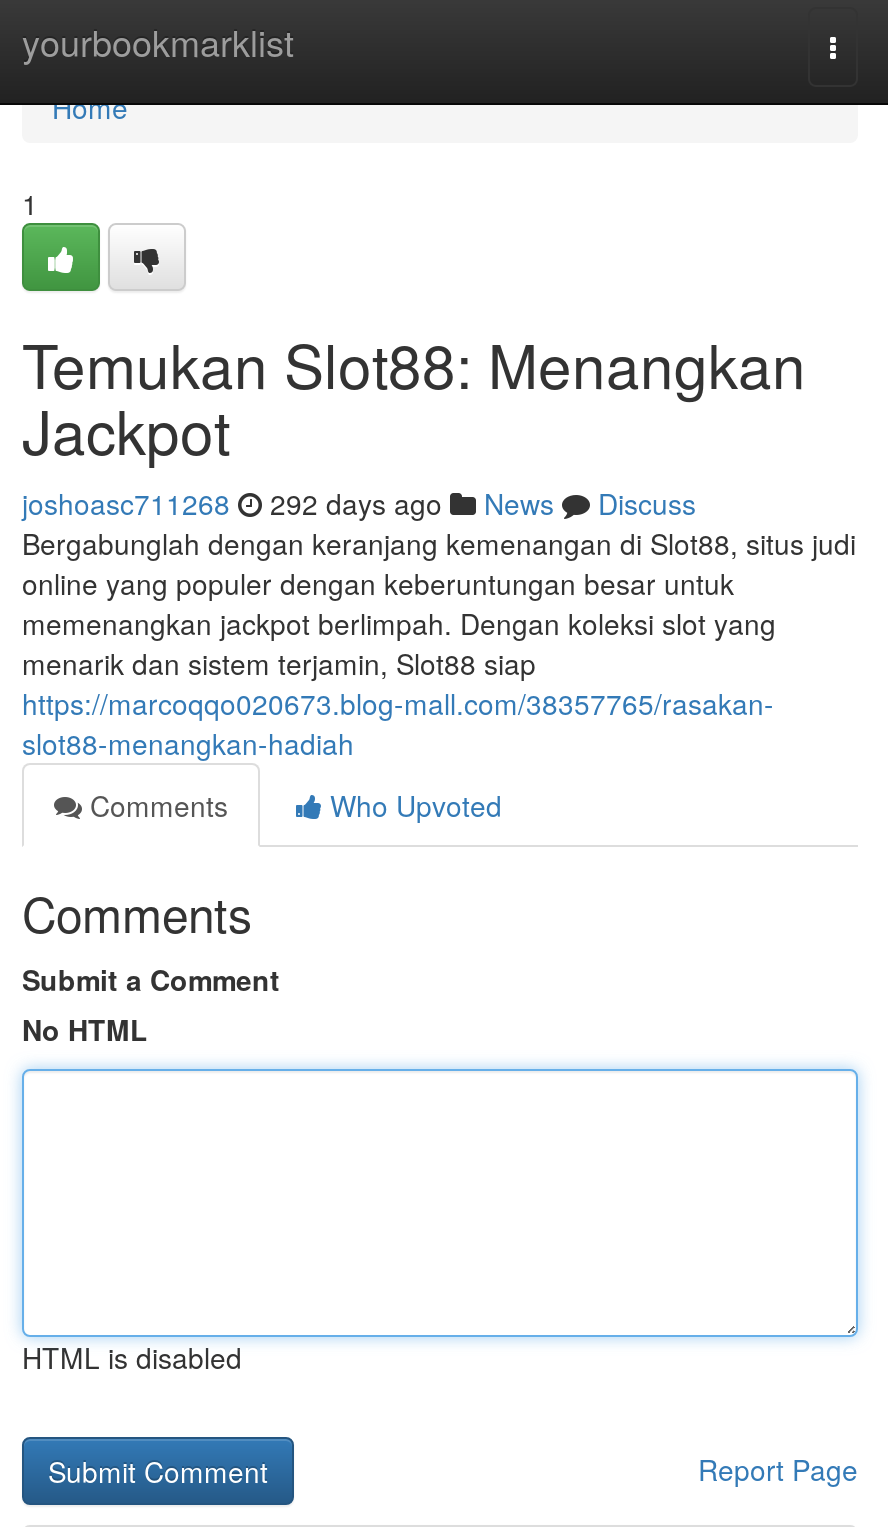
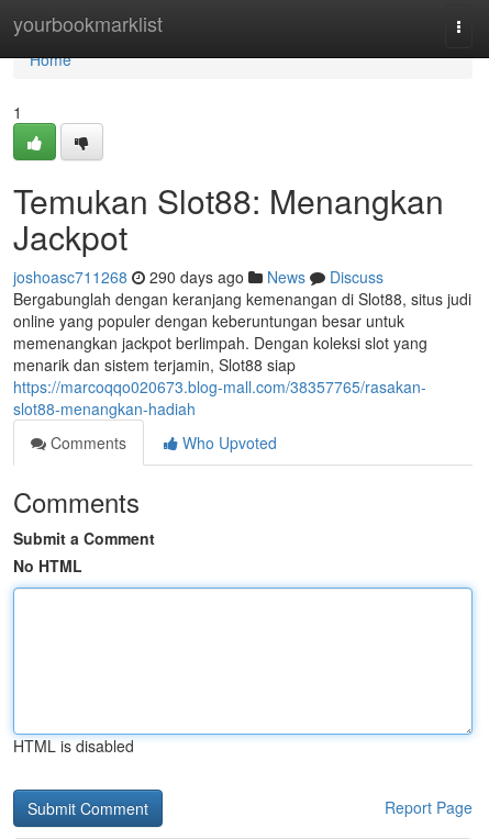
- joshoasc711268 292 days ago News Discuss
+ joshoasc711268 290 days ago News Discuss
